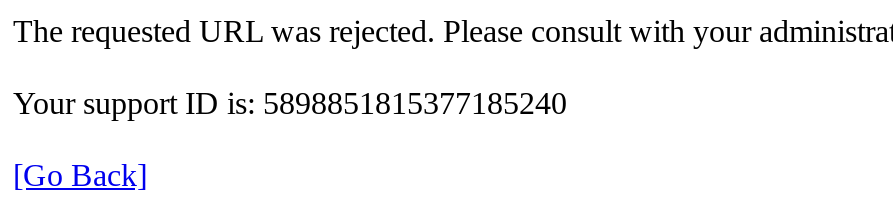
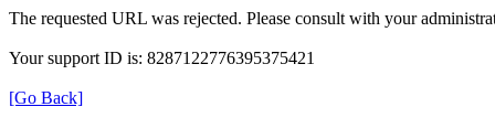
- Your support ID is: 5898851815377185240
+ Your support ID is: 8287122776395375421
